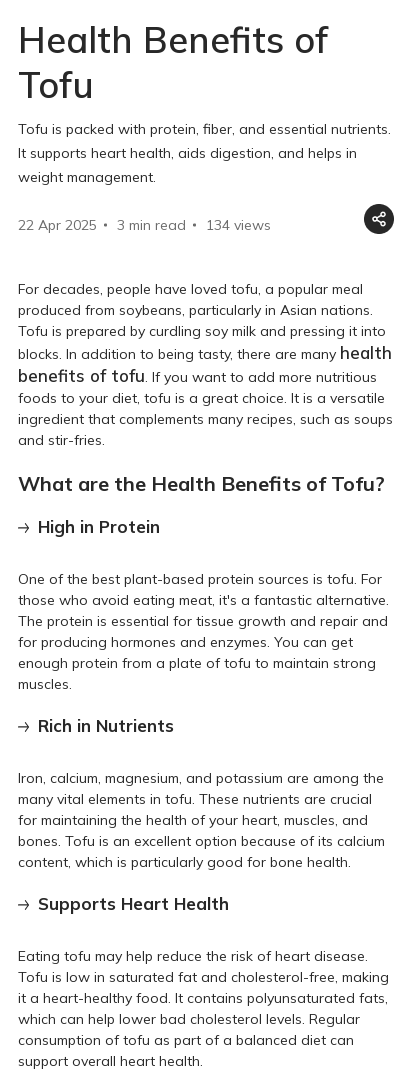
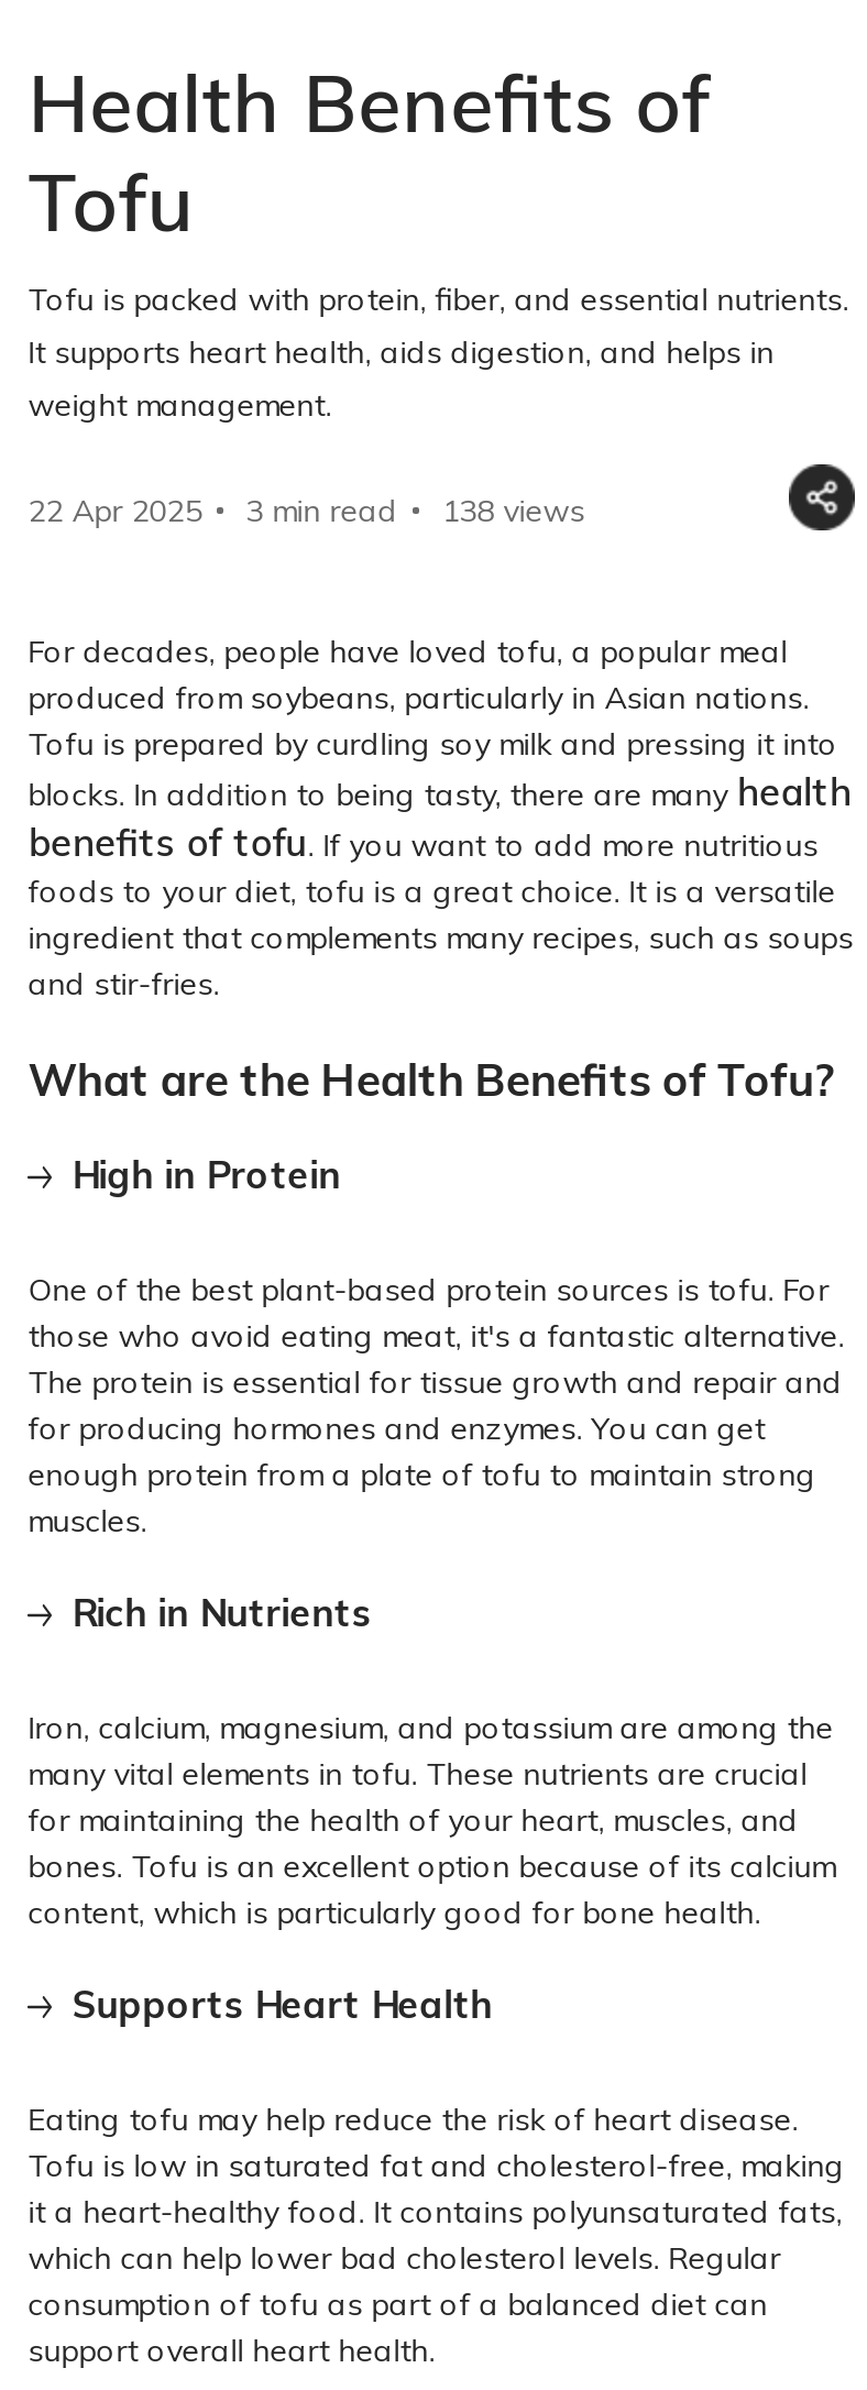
- 22 Apr 2025 3 min read 134 views
+ 22 Apr 2025 3 min read 138 views
